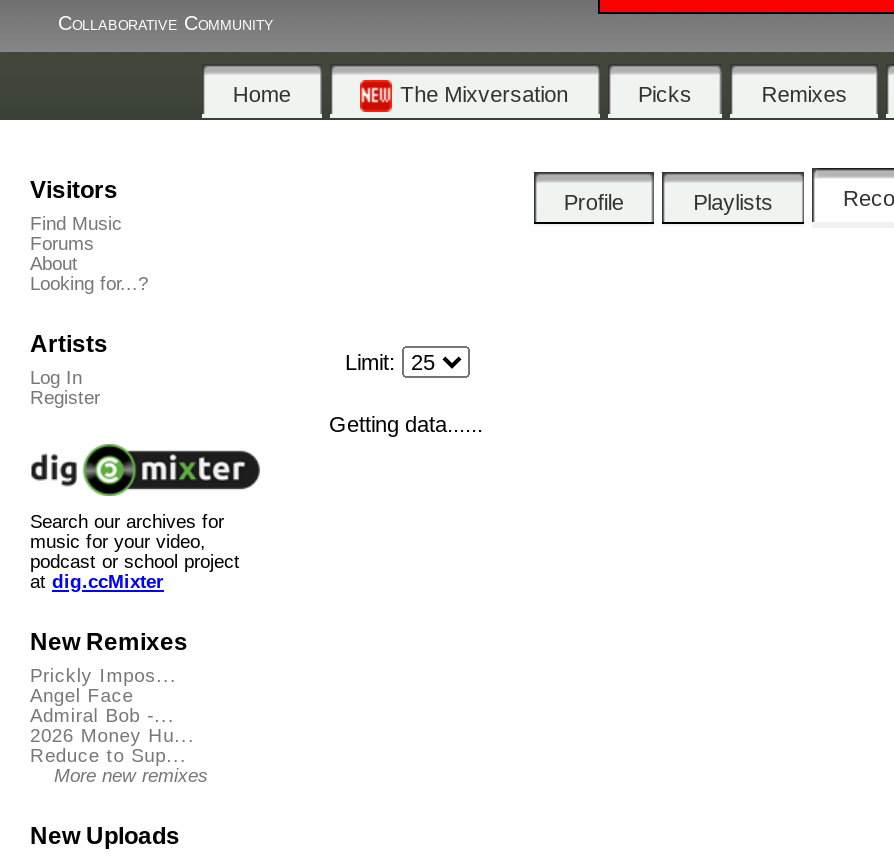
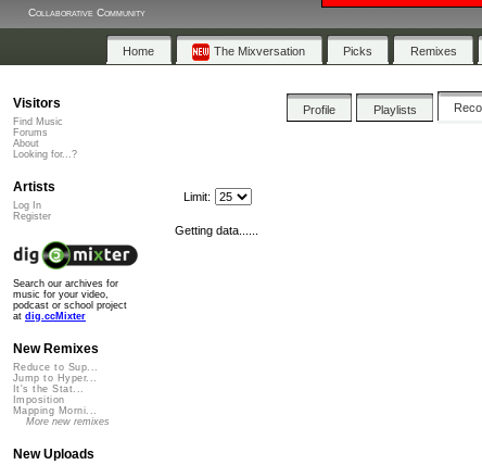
- Prickly Impos...
- Angel Face
- Admiral Bob -...
- 2026 Money Hu...

moved up: Reduce to Sup...

+ Jump to Hyper...
+ It's the Stat...
+ Imposition
+ Mapping Morni...
